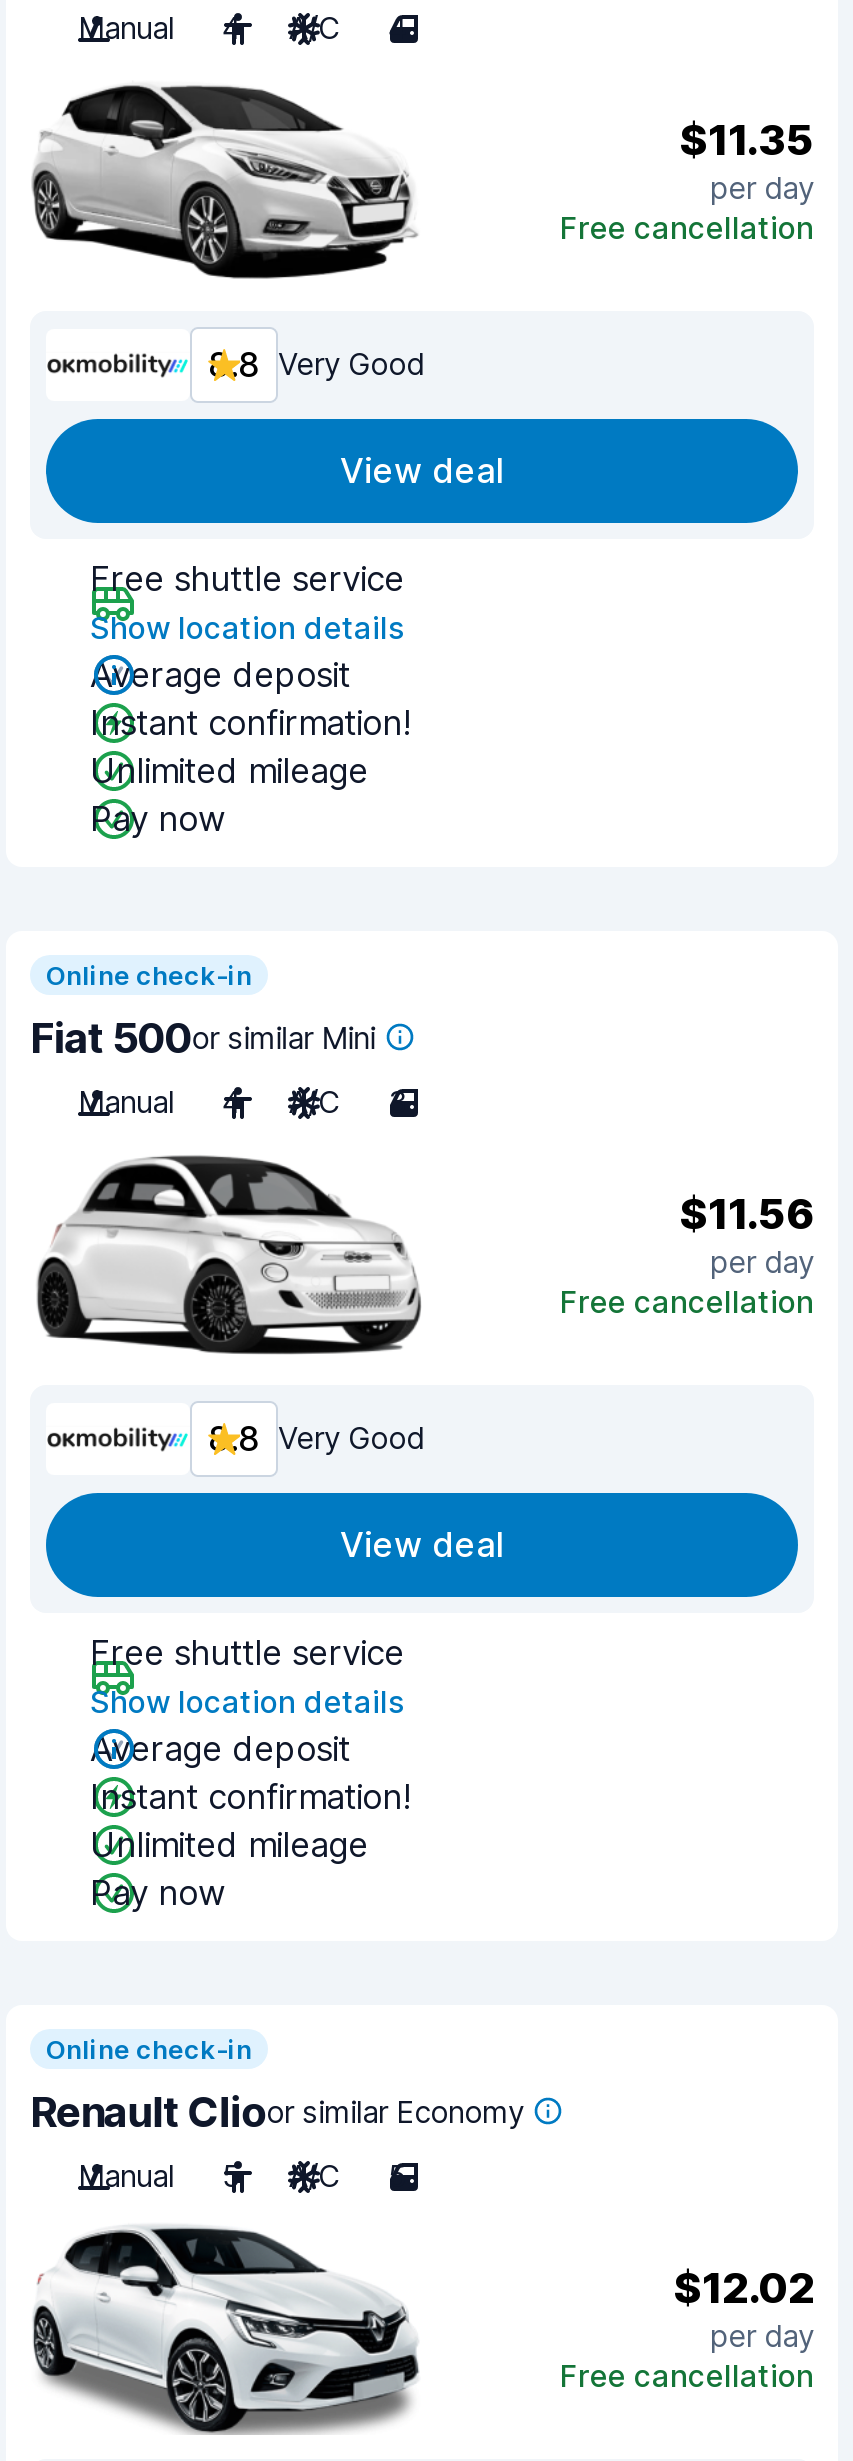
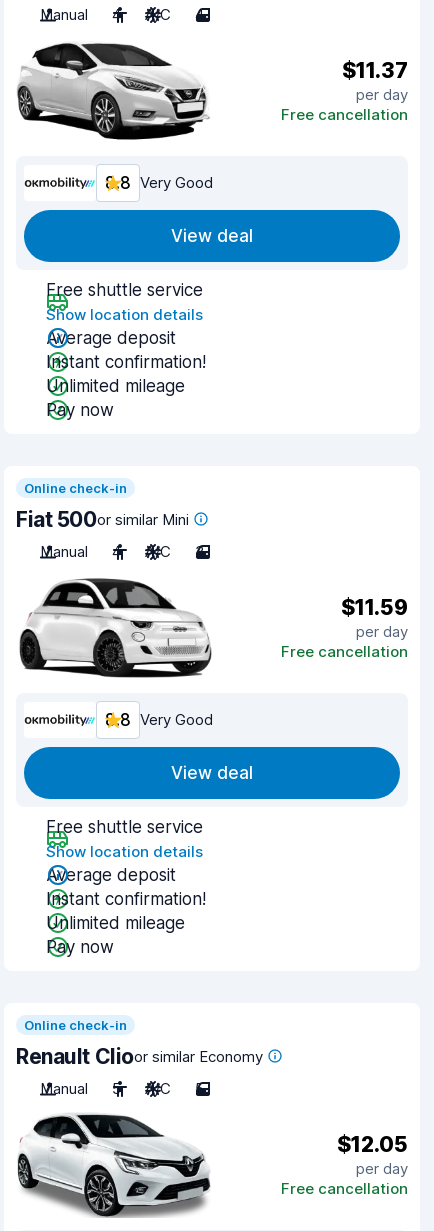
- $11.35
+ $11.37

- $11.56
+ $11.59

- $12.02
+ $12.05
